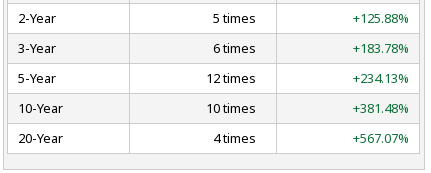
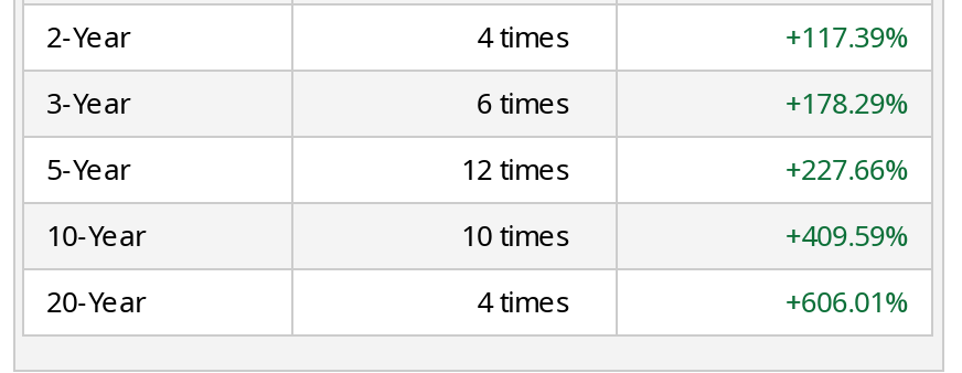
- 5 times
+ 4 times

- +125.88%
+ +117.39%

- +183.78%
+ +178.29%

- +234.13%
+ +227.66%

- +381.48%
+ +409.59%

- +567.07%
+ +606.01%
